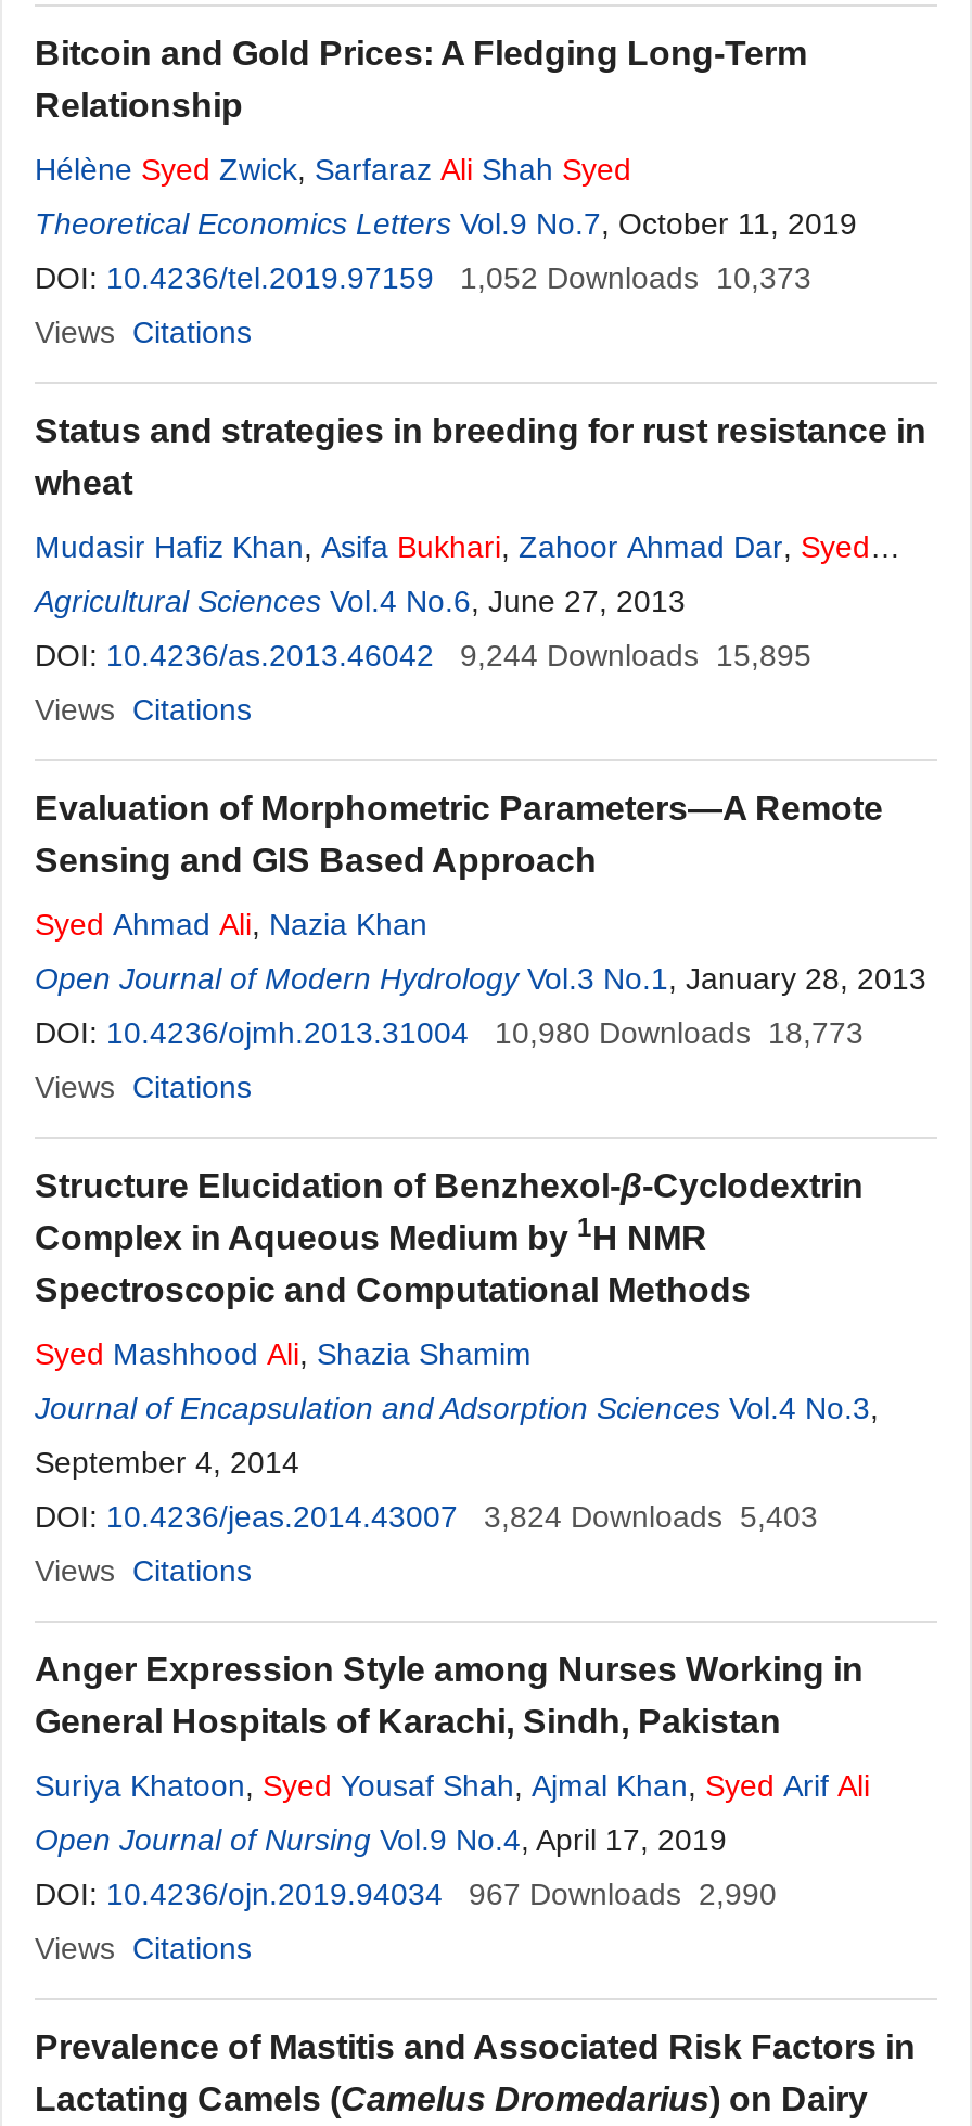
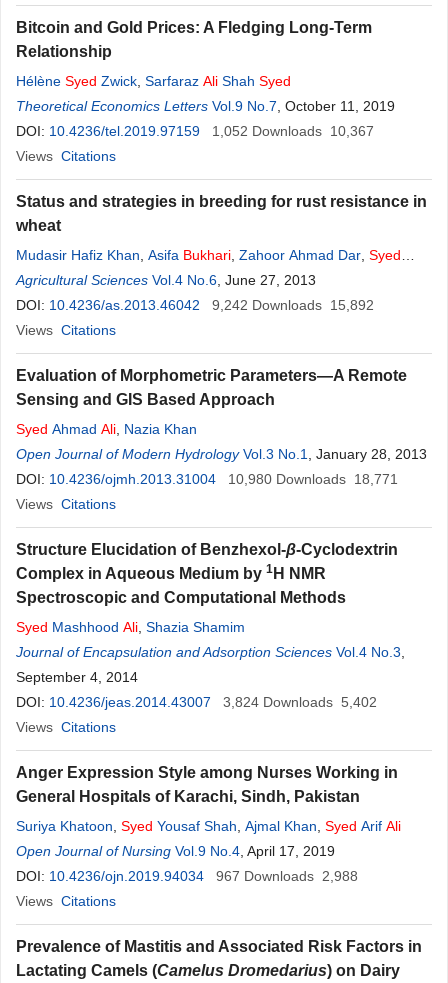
- DOI: 10.4236/tel.2019.97159 1,052 Downloads 10,373
+ DOI: 10.4236/tel.2019.97159 1,052 Downloads 10,367

- DOI: 10.4236/as.2013.46042 9,244 Downloads 15,895
+ DOI: 10.4236/as.2013.46042 9,242 Downloads 15,892

- DOI: 10.4236/ojmh.2013.31004 10,980 Downloads 18,773
+ DOI: 10.4236/ojmh.2013.31004 10,980 Downloads 18,771

- DOI: 10.4236/jeas.2014.43007 3,824 Downloads 5,403
+ DOI: 10.4236/jeas.2014.43007 3,824 Downloads 5,402

- DOI: 10.4236/ojn.2019.94034 967 Downloads 2,990
+ DOI: 10.4236/ojn.2019.94034 967 Downloads 2,988
